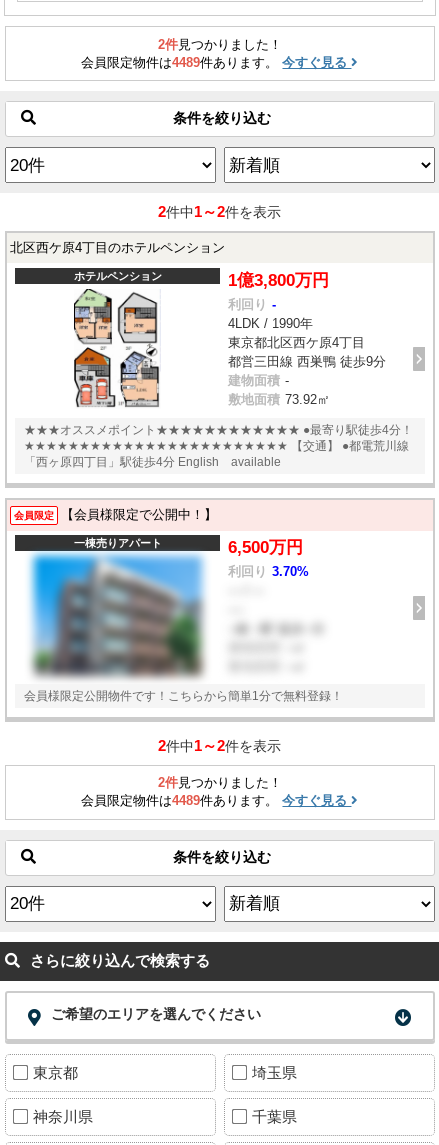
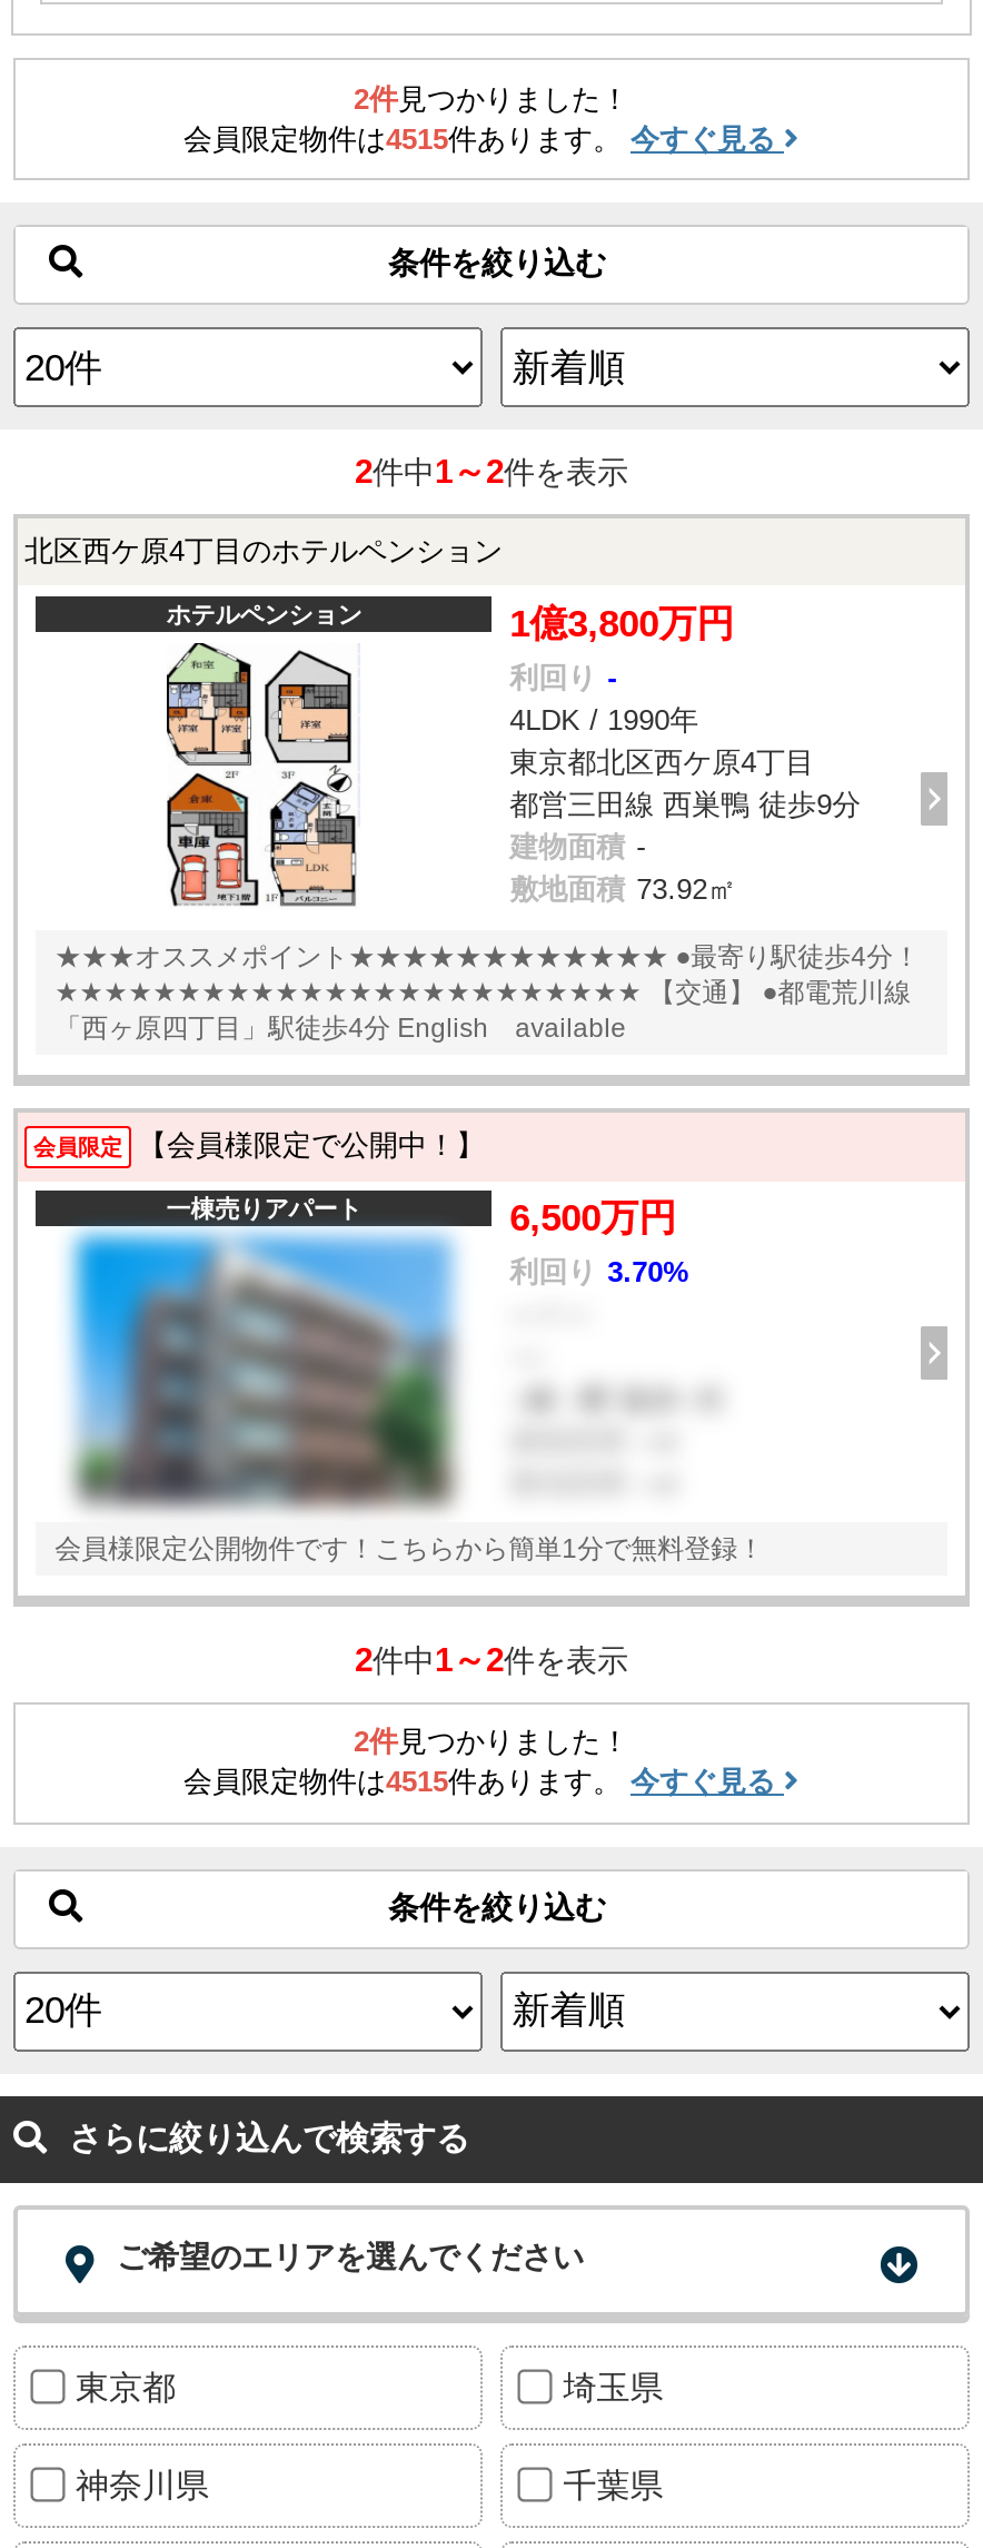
- 会員限定物件は4489件あります。今すぐ見る
+ 会員限定物件は4515件あります。今すぐ見る

- 会員限定物件は4489件あります。今すぐ見る
+ 会員限定物件は4515件あります。今すぐ見る
